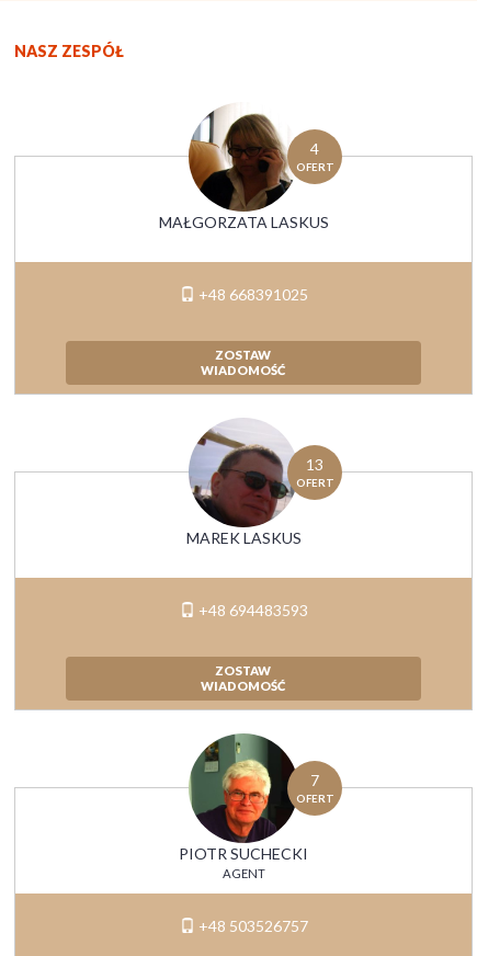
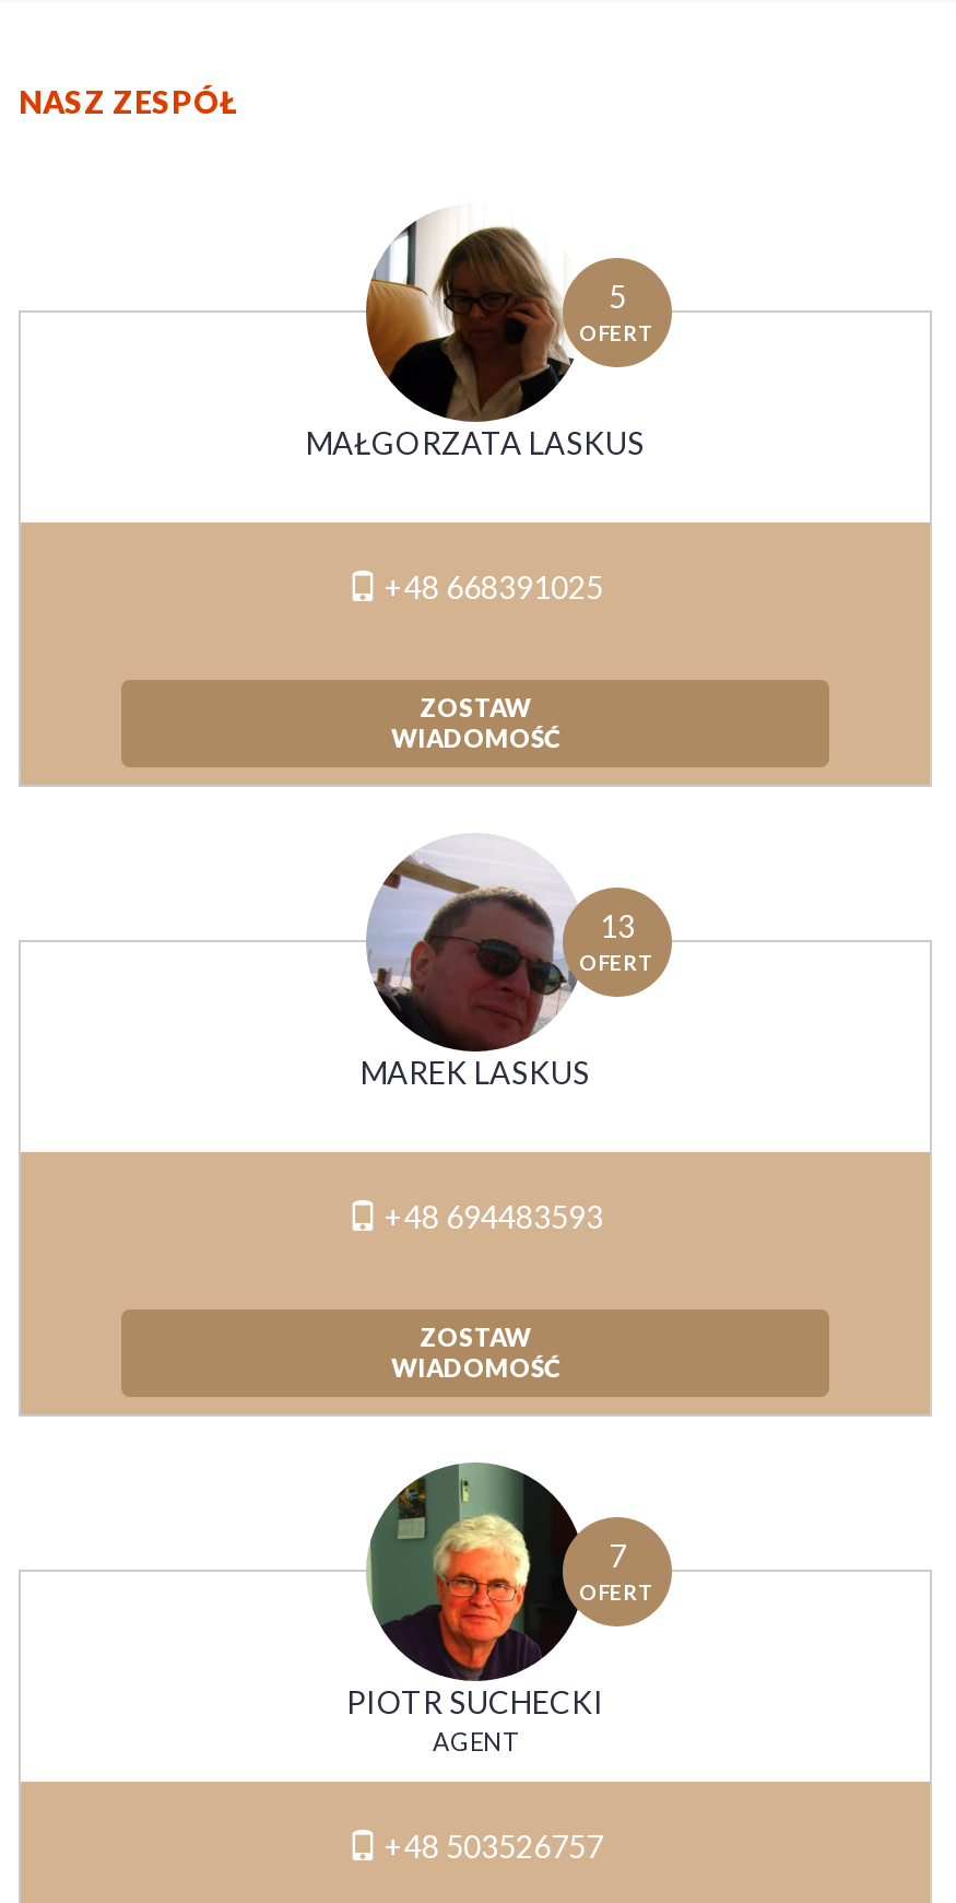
- 4
+ 5
